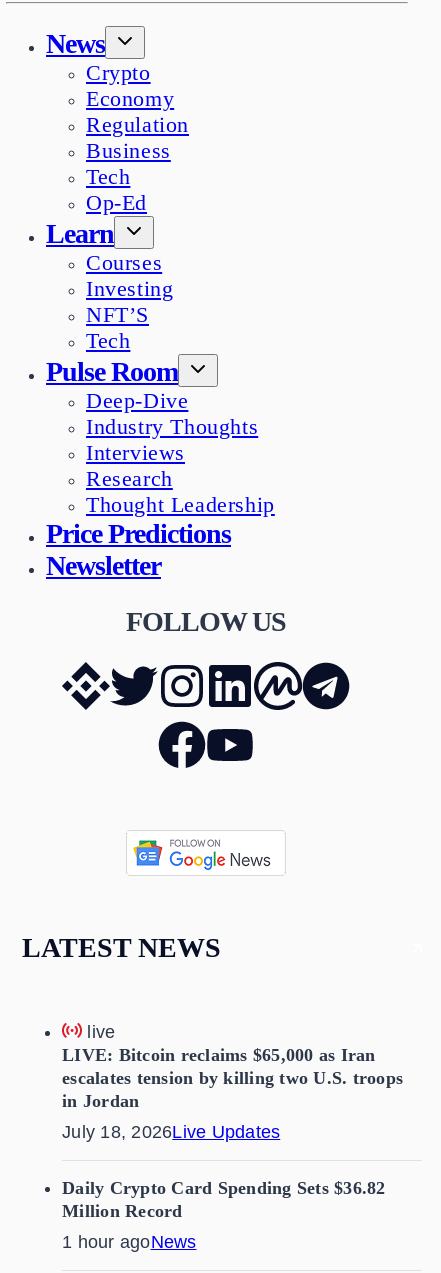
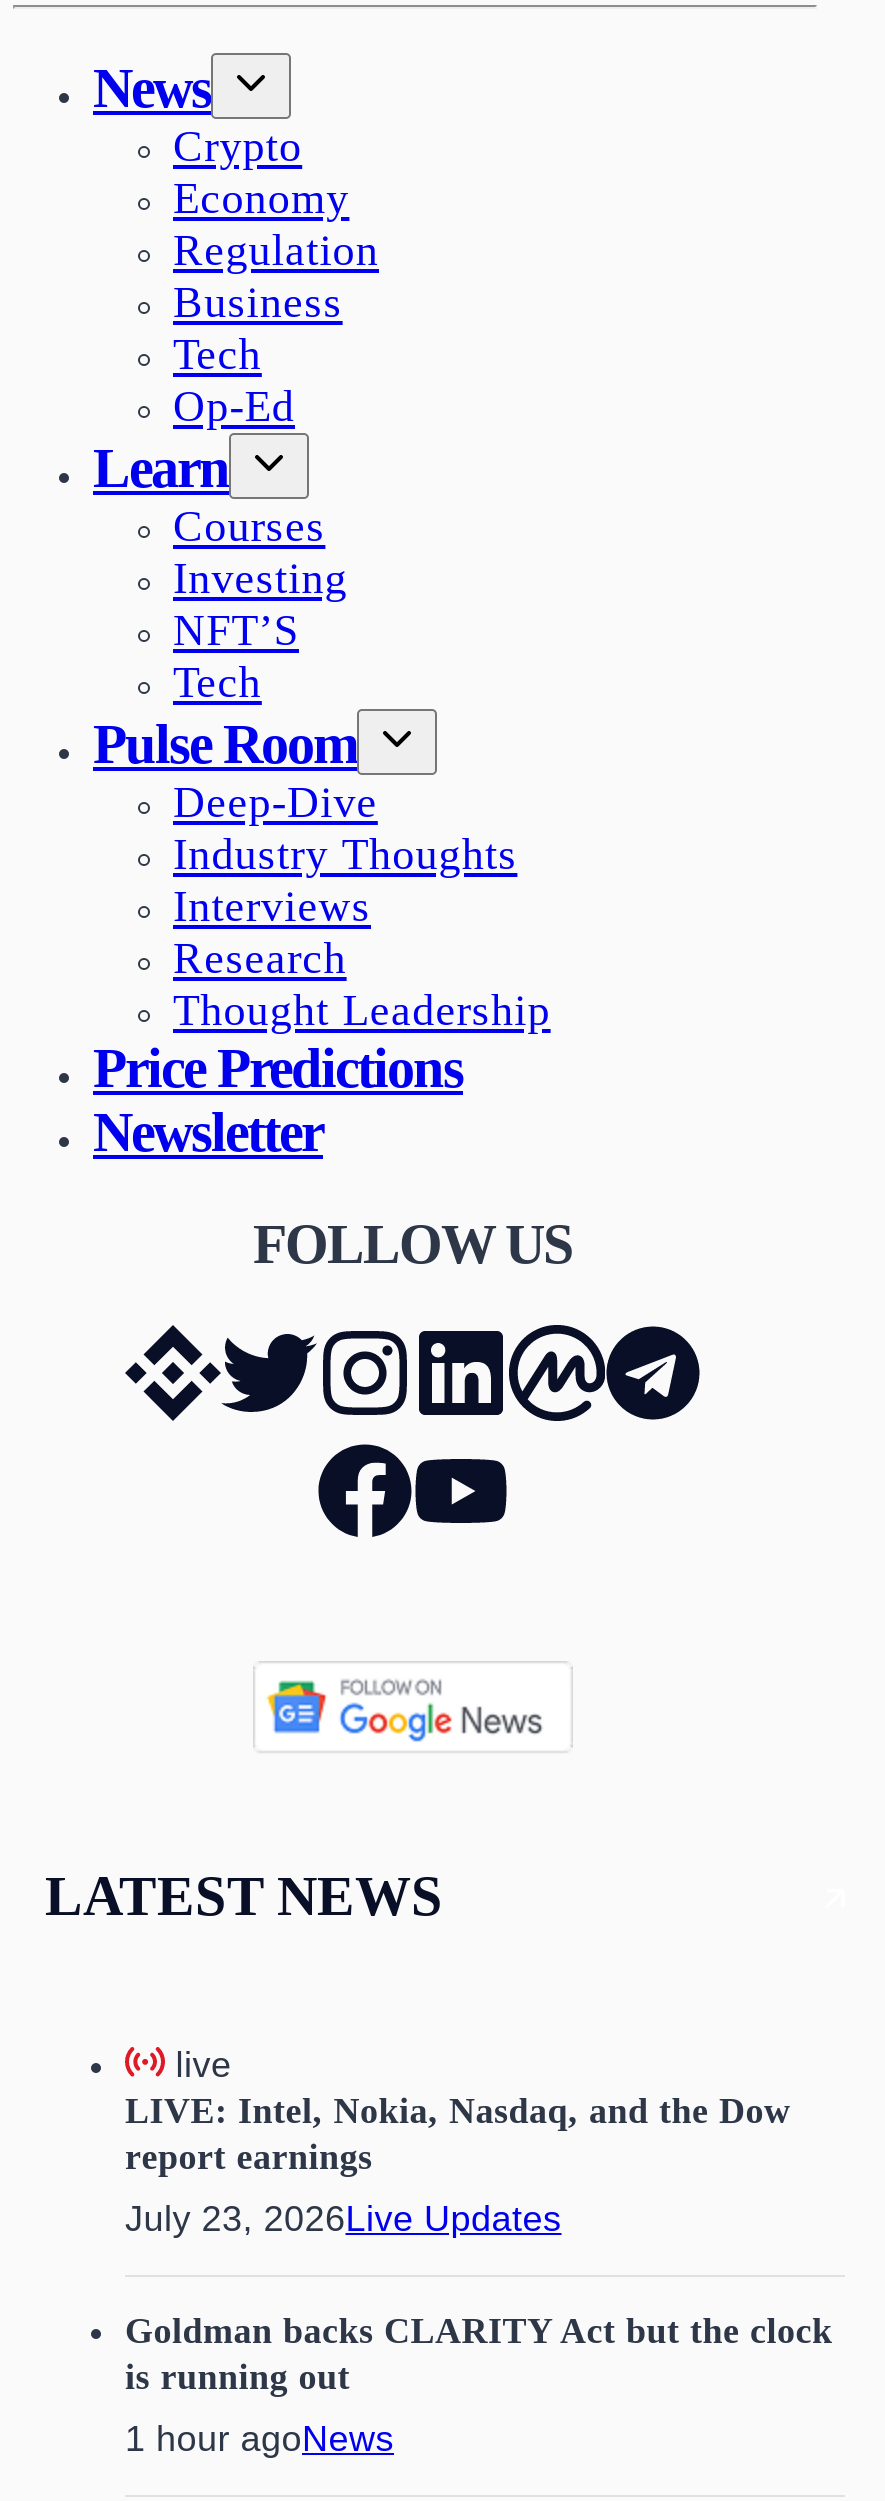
- LIVE: Bitcoin reclaims $65,000 as Iran
- escalates tension by killing two U.S. troops
- in Jordan
+ LIVE: Intel, Nokia, Nasdaq, and the Dow
+ report earnings

- July 18, 2026Live Updates
+ July 23, 2026Live Updates

- Daily Crypto Card Spending Sets $36.82
- Million Record
+ Goldman backs CLARITY Act but the clock
+ is running out
